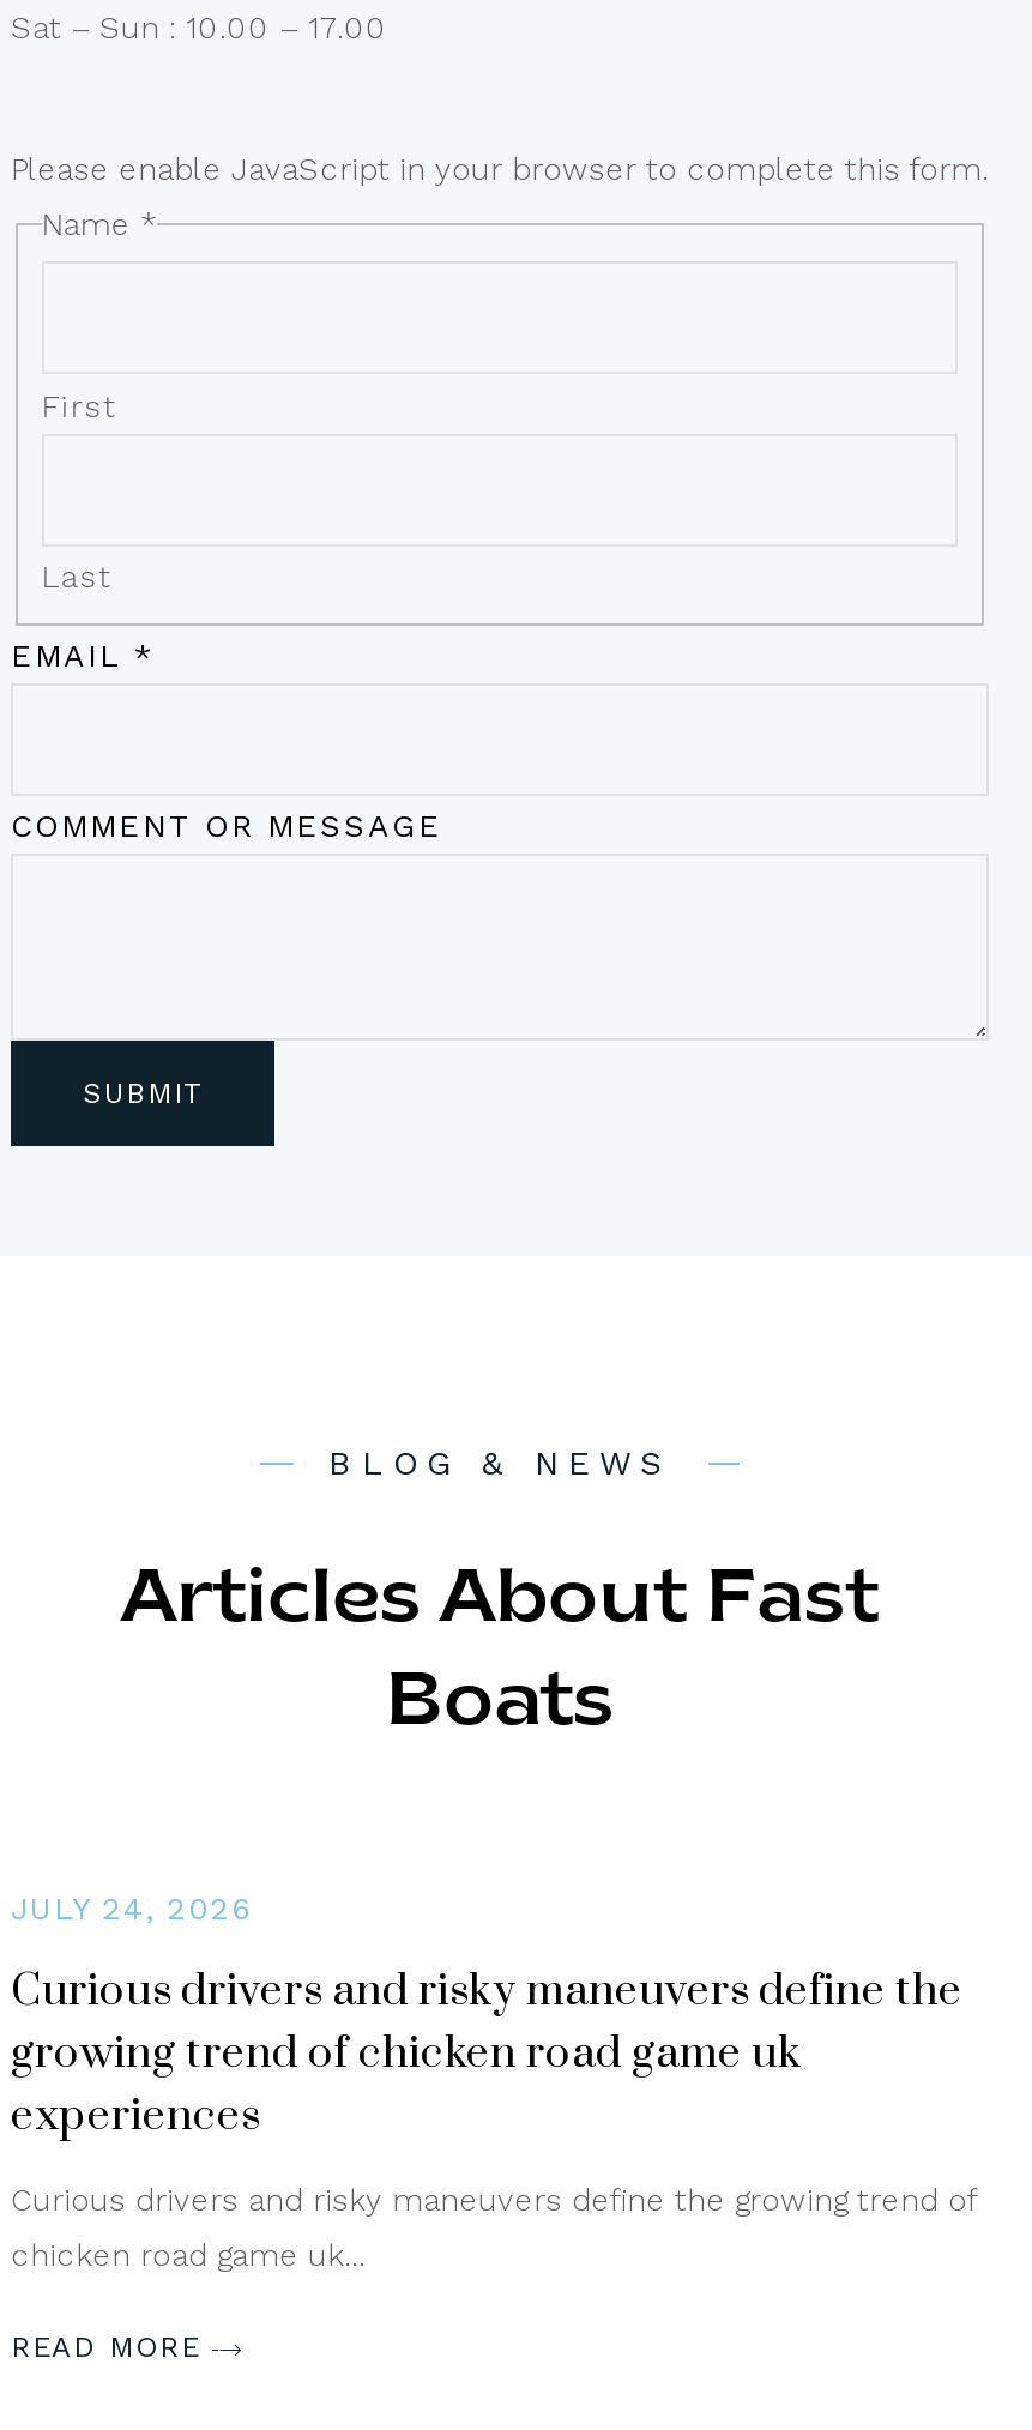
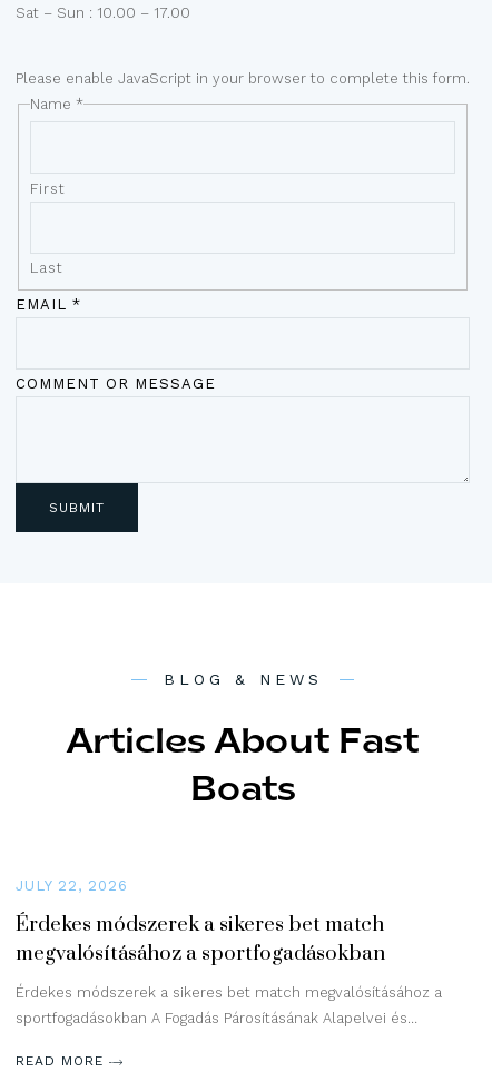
- JULY 24, 2026
+ JULY 22, 2026

- Curious drivers and risky maneuvers define the
- growing trend of chicken road game uk
- experiences
+ Érdekes módszerek a sikeres bet match
+ megvalósításához a sportfogadásokban

- Curious drivers and risky maneuvers define the growing trend of
+ Érdekes módszerek a sikeres bet match megvalósításához a

- chicken road game uk…
+ sportfogadásokban A Fogadás Párosításának Alapelvei és…
